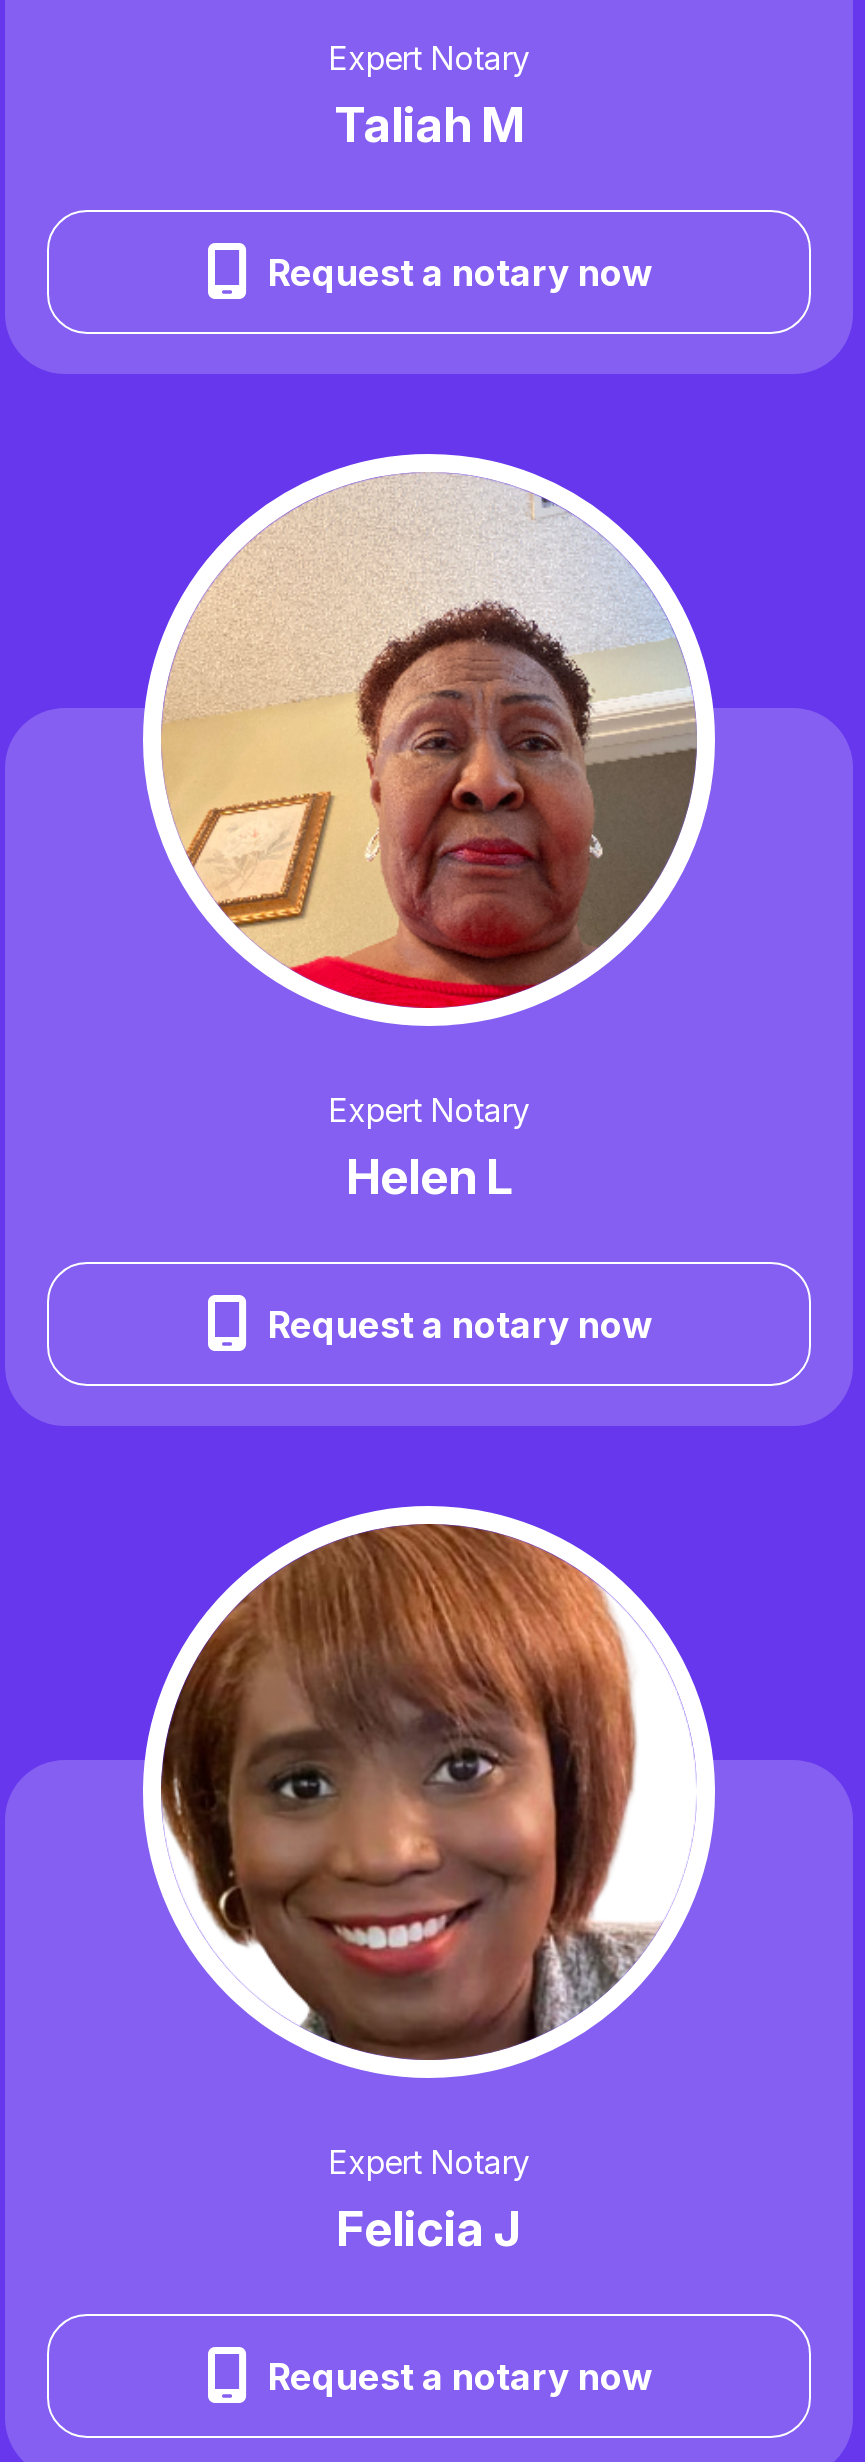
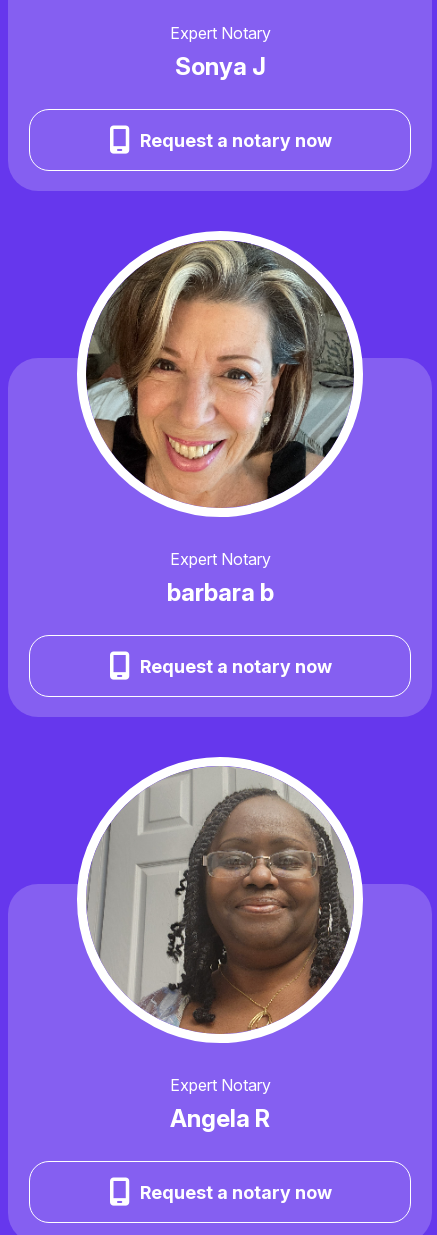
- Taliah M
+ Sonya J

- [image]
+ [image]

- Helen L
+ barbara b

- [image]
+ [image]

- Felicia J
+ Angela R
